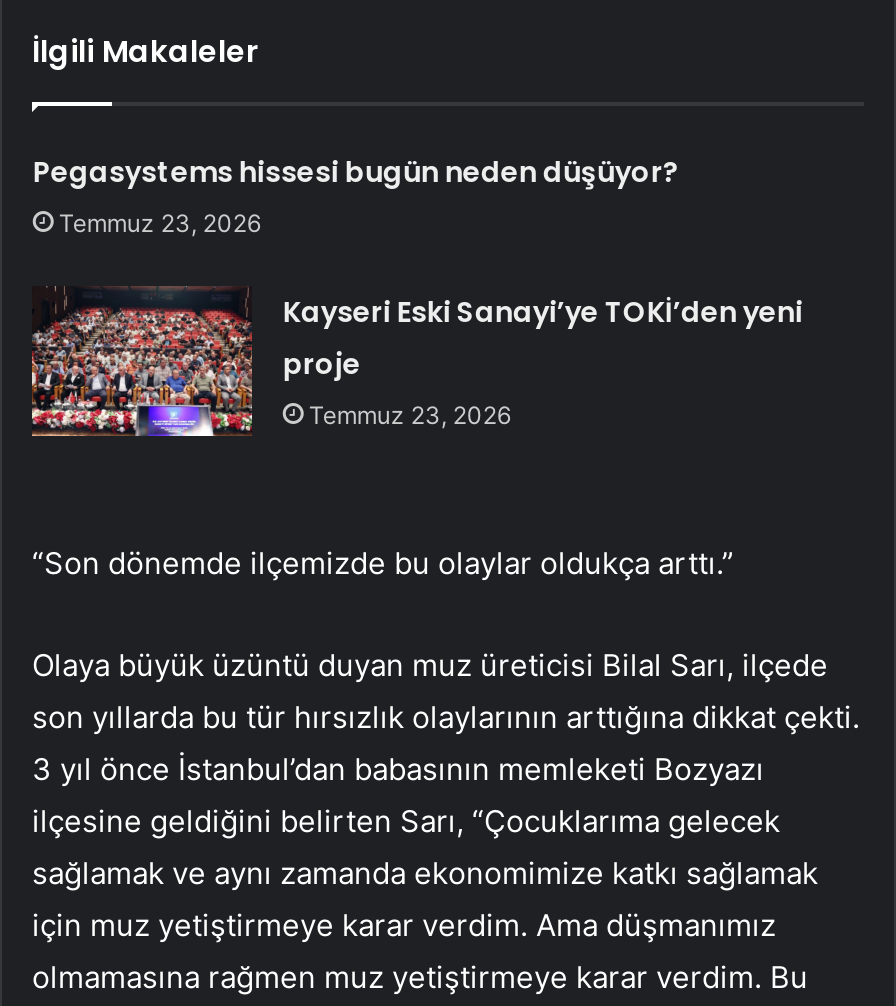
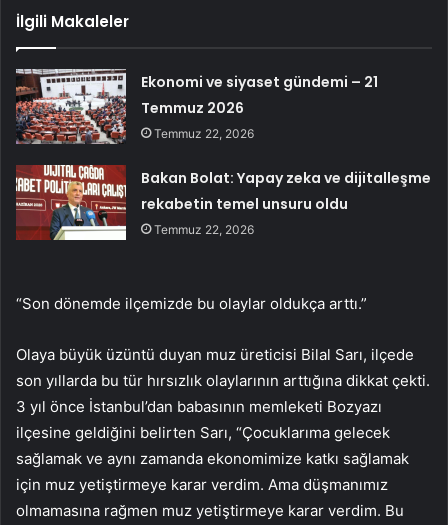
- Pegasystems hissesi bugün neden düşüyor?
- Temmuz 23, 2026
+ Ekonomi ve siyaset gündemi – 21
+ Temmuz 2026
+ Temmuz 22, 2026

- [image]
- Kayseri Eski Sanayi’ye TOKİ’den yeni
- proje
- Temmuz 23, 2026
+ [image]
+ Bakan Bolat: Yapay zeka ve dijitalleşme
+ rekabetin temel unsuru oldu
+ Temmuz 22, 2026
